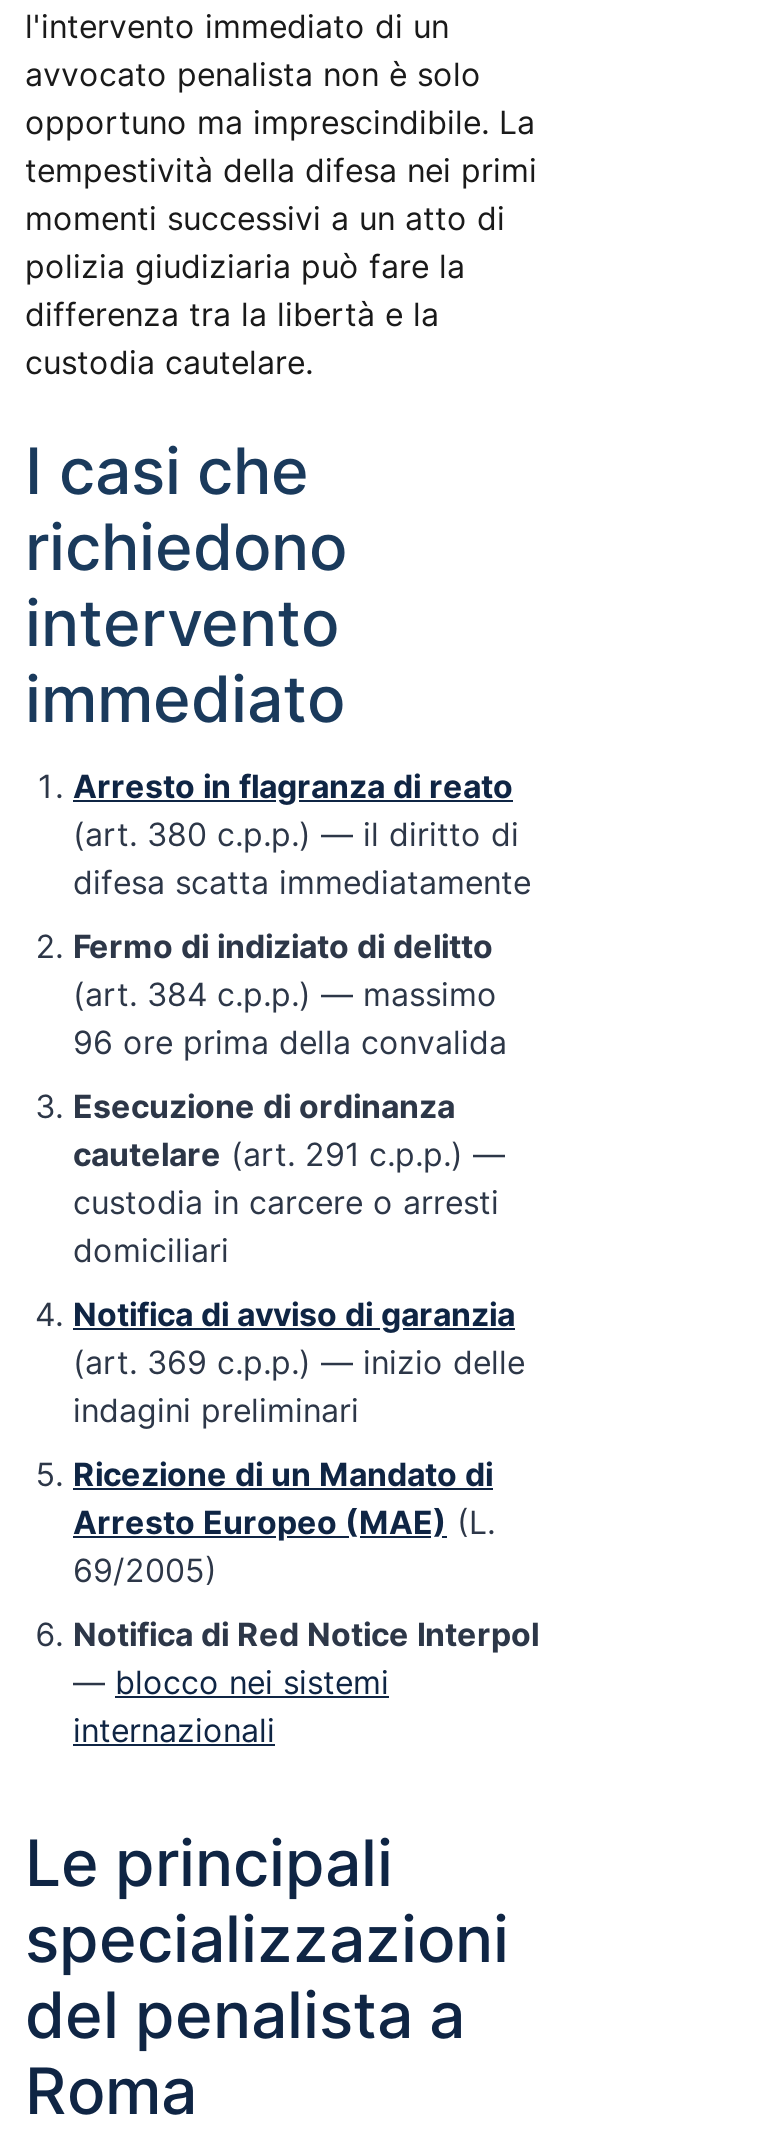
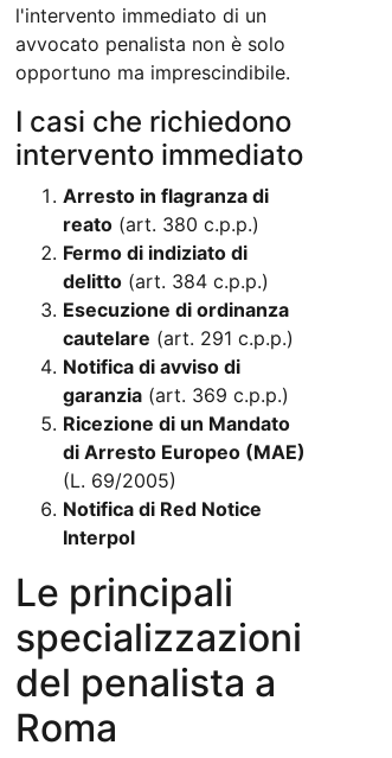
- opportuno ma imprescindibile. La
- tempestività della difesa nei primi
- momenti successivi a un atto di
- polizia giudiziaria può fare la
- differenza tra la libertà e la
- custodia cautelare.
- I casi che
- richiedono
- intervento
- immediato
- Arresto in flagranza di reato
- (art. 380 c.p.p.) — il diritto di
- difesa scatta immediatamente
- Fermo di indiziato di delitto
- (art. 384 c.p.p.) — massimo
- 96 ore prima della convalida
+ opportuno ma imprescindibile.
+ I casi che richiedono
+ intervento immediato
+ Arresto in flagranza di
+ reato (art. 380 c.p.p.)
+ Fermo di indiziato di
+ delitto (art. 384 c.p.p.)

- cautelare (art. 291 c.p.p.) —
- custodia in carcere o arresti
- domiciliari
- Notifica di avviso di garanzia
- (art. 369 c.p.p.) — inizio delle
- indagini preliminari
- Ricezione di un Mandato di
- Arresto Europeo (MAE) (L.
- 69/2005)
- Notifica di Red Notice Interpol
- — blocco nei sistemi
- internazionali
+ cautelare (art. 291 c.p.p.)
+ Notifica di avviso di
+ garanzia (art. 369 c.p.p.)
+ Ricezione di un Mandato
+ di Arresto Europeo (MAE)
+ (L. 69/2005)
+ Notifica di Red Notice
+ Interpol
